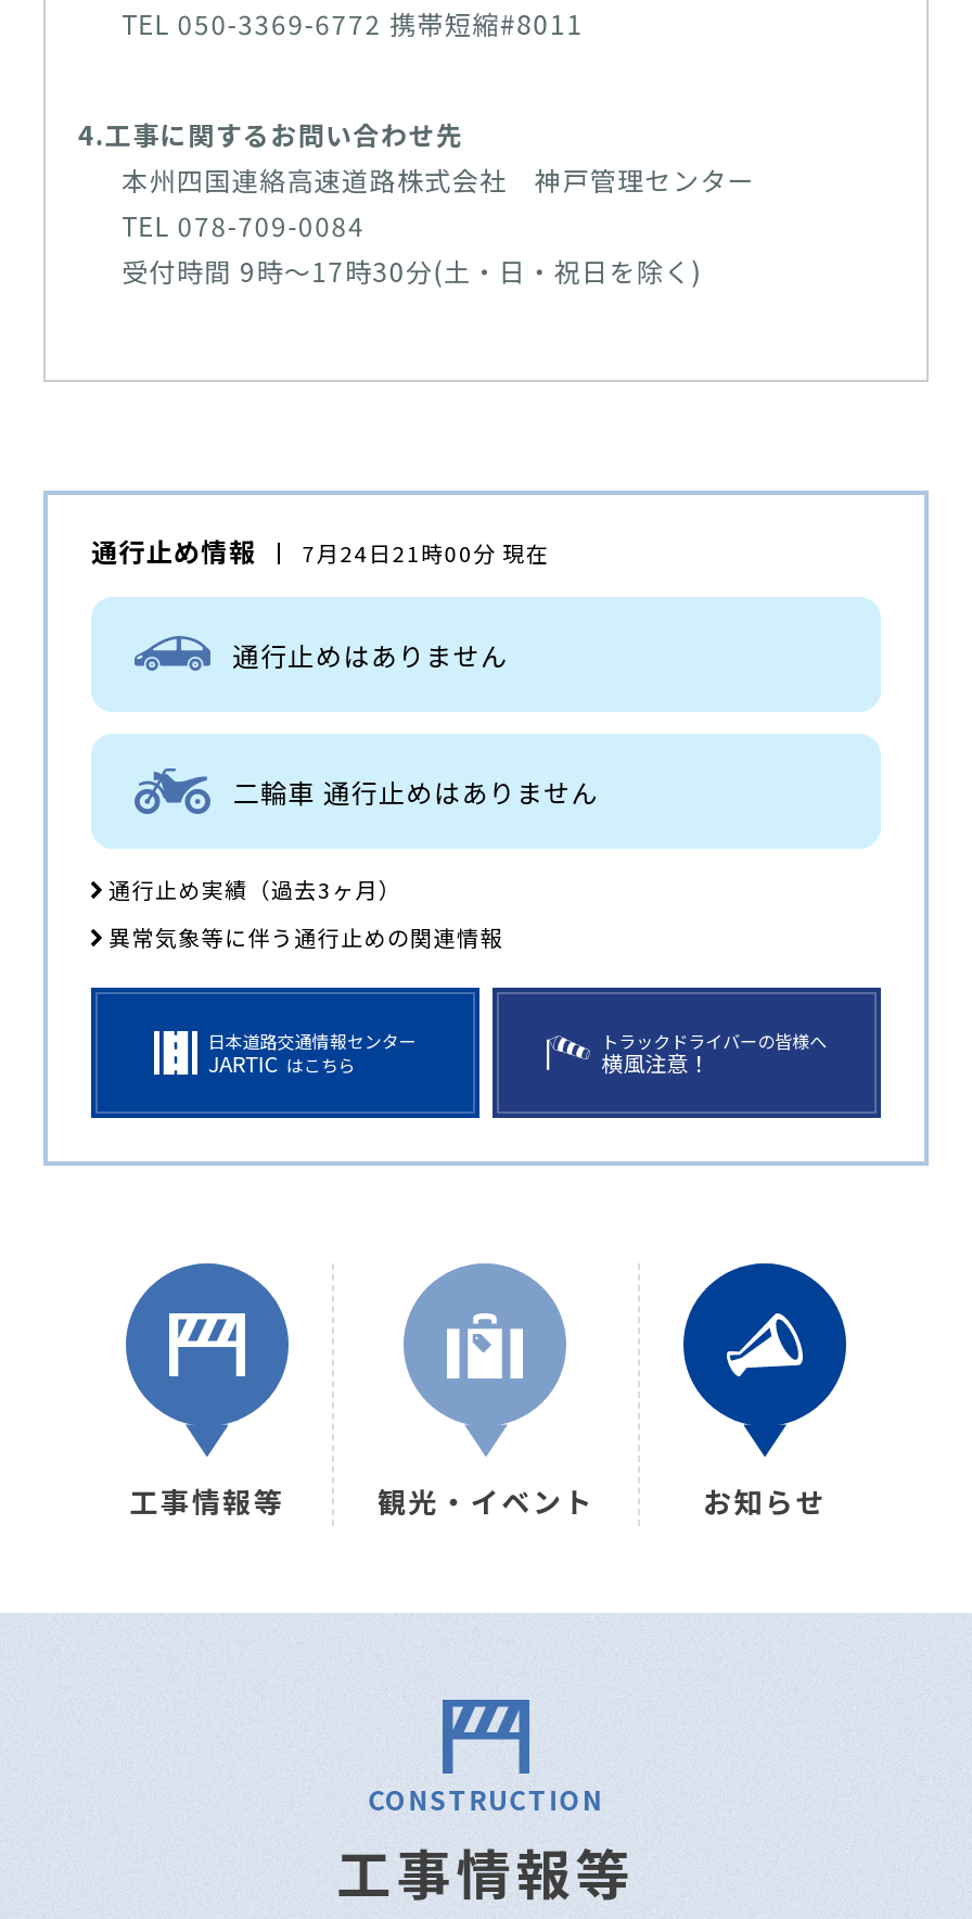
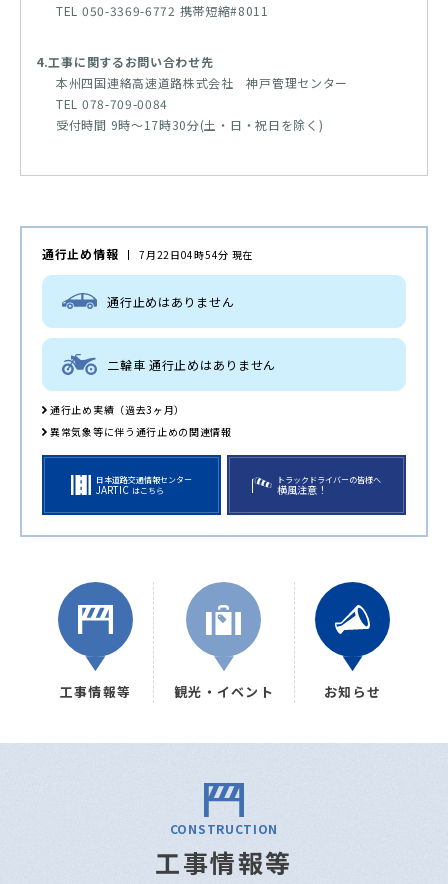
- 7月24日21時00分 現在
+ 7月22日04時54分 現在
